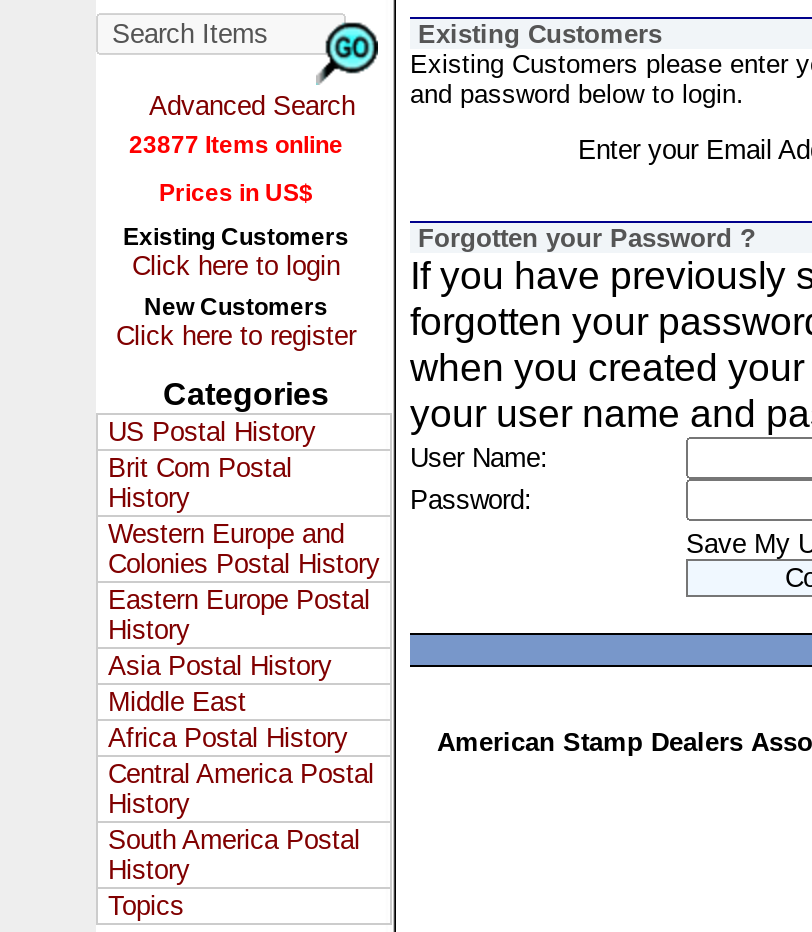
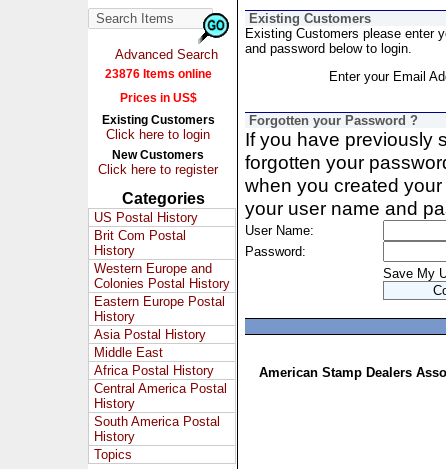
- 23877 Items online
+ 23876 Items online
